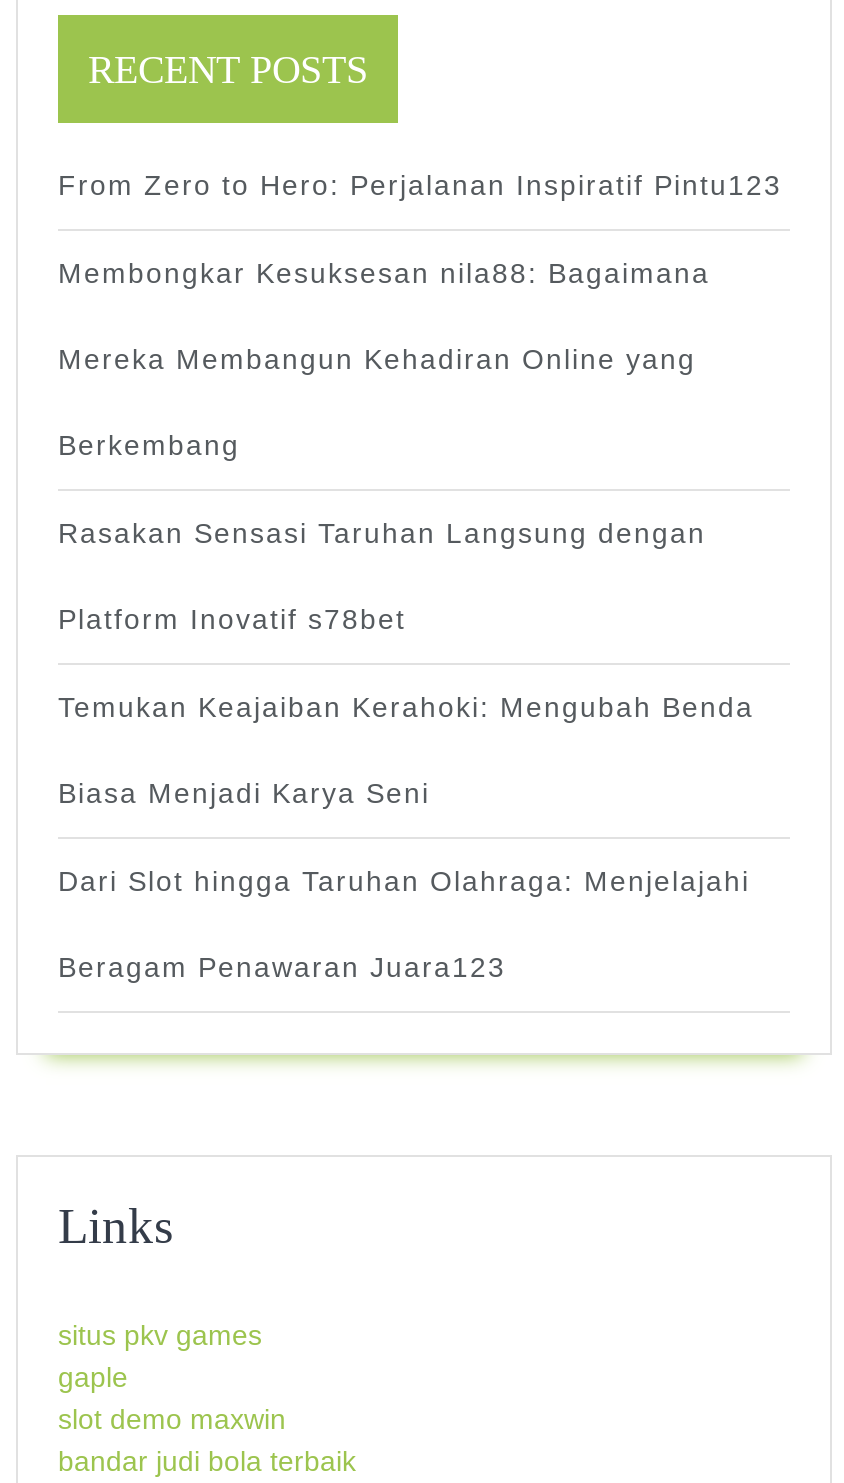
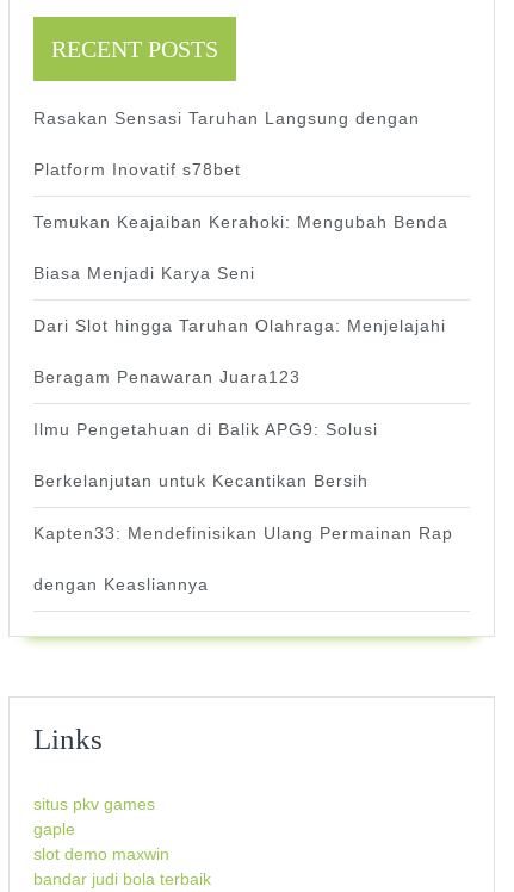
- From Zero to Hero: Perjalanan Inspiratif Pintu123
- Membongkar Kesuksesan nila88: Bagaimana
- Mereka Membangun Kehadiran Online yang
- Berkembang

moved up: Rasakan Sensasi Taruhan Langsung dengan | Platform Inovatif s78bet | Temukan Keajaiban Kerahoki: Mengubah Benda | Biasa Menjadi Karya Seni | Dari Slot hingga Taruhan Olahraga: Menjelajahi | Beragam Penawaran Juara123

+ Ilmu Pengetahuan di Balik APG9: Solusi
+ Berkelanjutan untuk Kecantikan Bersih
+ Kapten33: Mendefinisikan Ulang Permainan Rap
+ dengan Keasliannya
